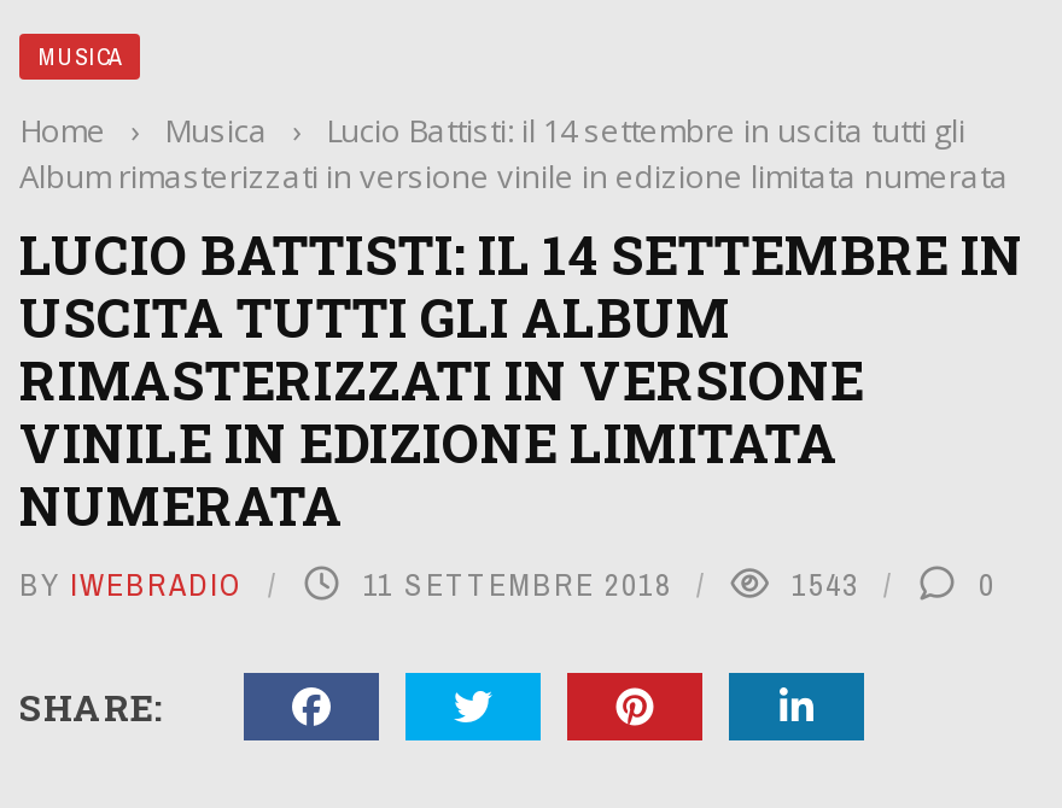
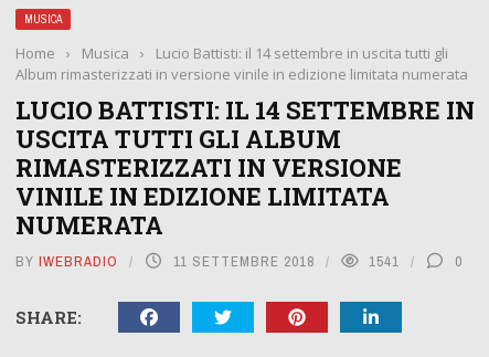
- 1543
+ 1541
